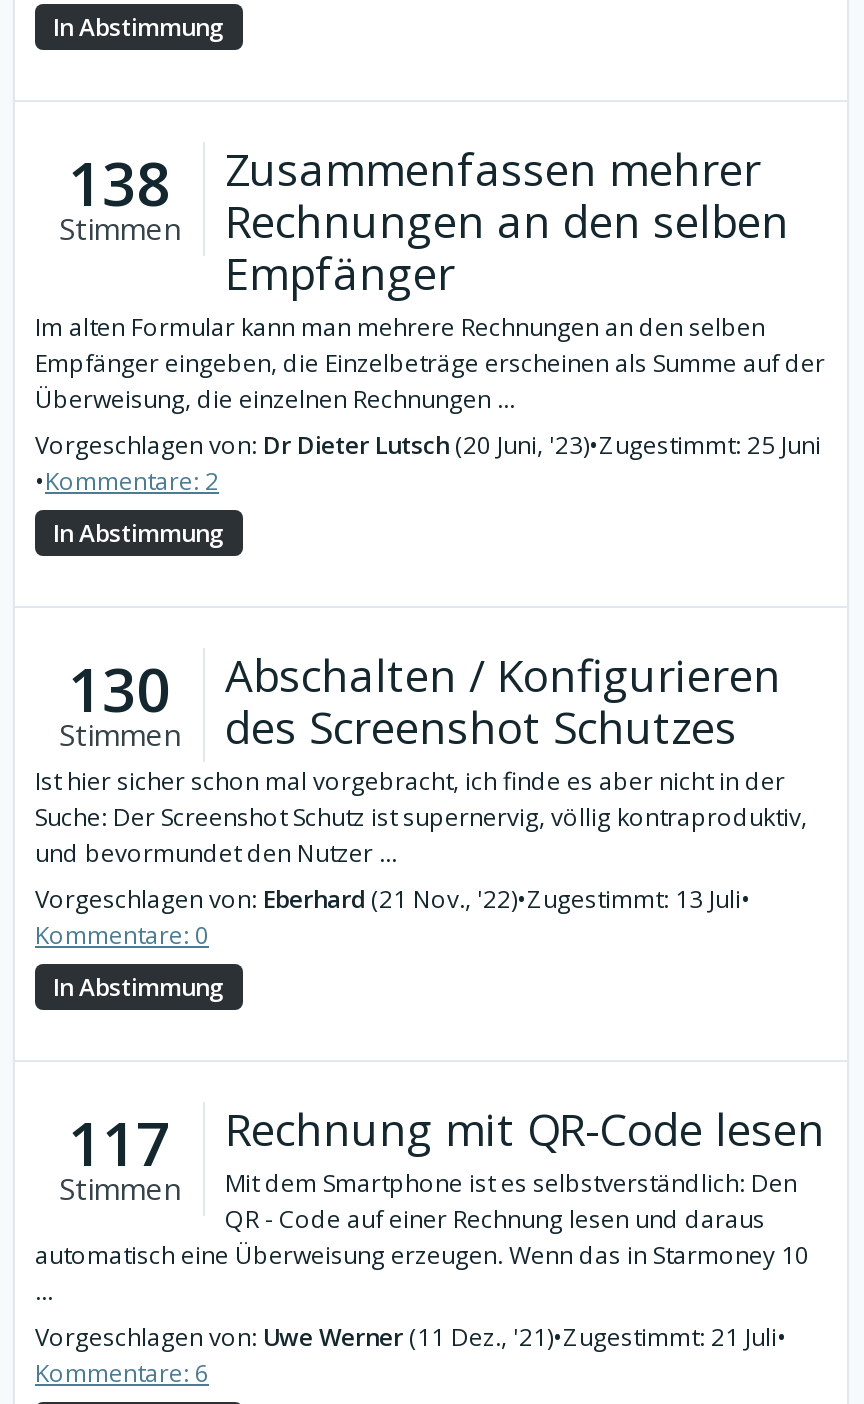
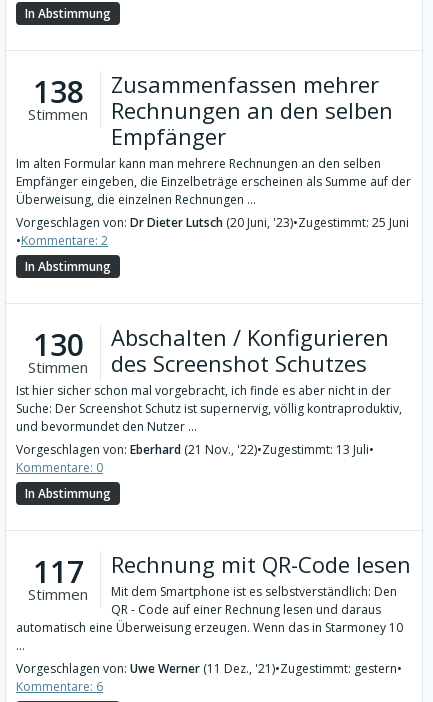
- Vorgeschlagen von: Uwe Werner (11 Dez., '21) •Zugestimmt: 21 Juli•
+ Vorgeschlagen von: Uwe Werner (11 Dez., '21) •Zugestimmt: gestern•
